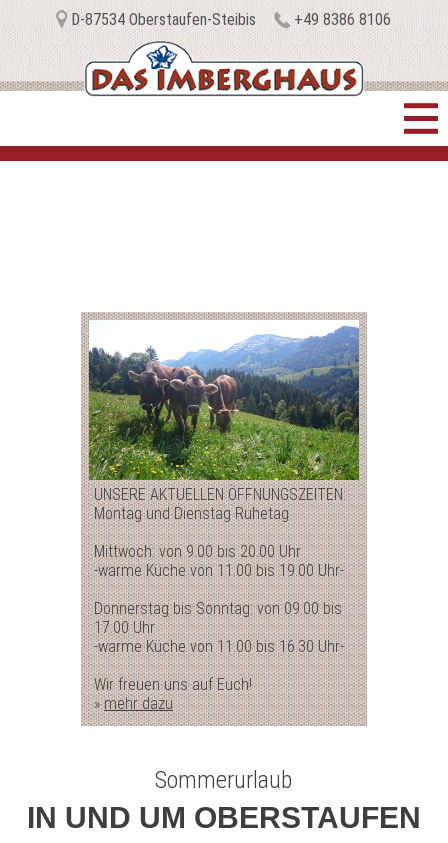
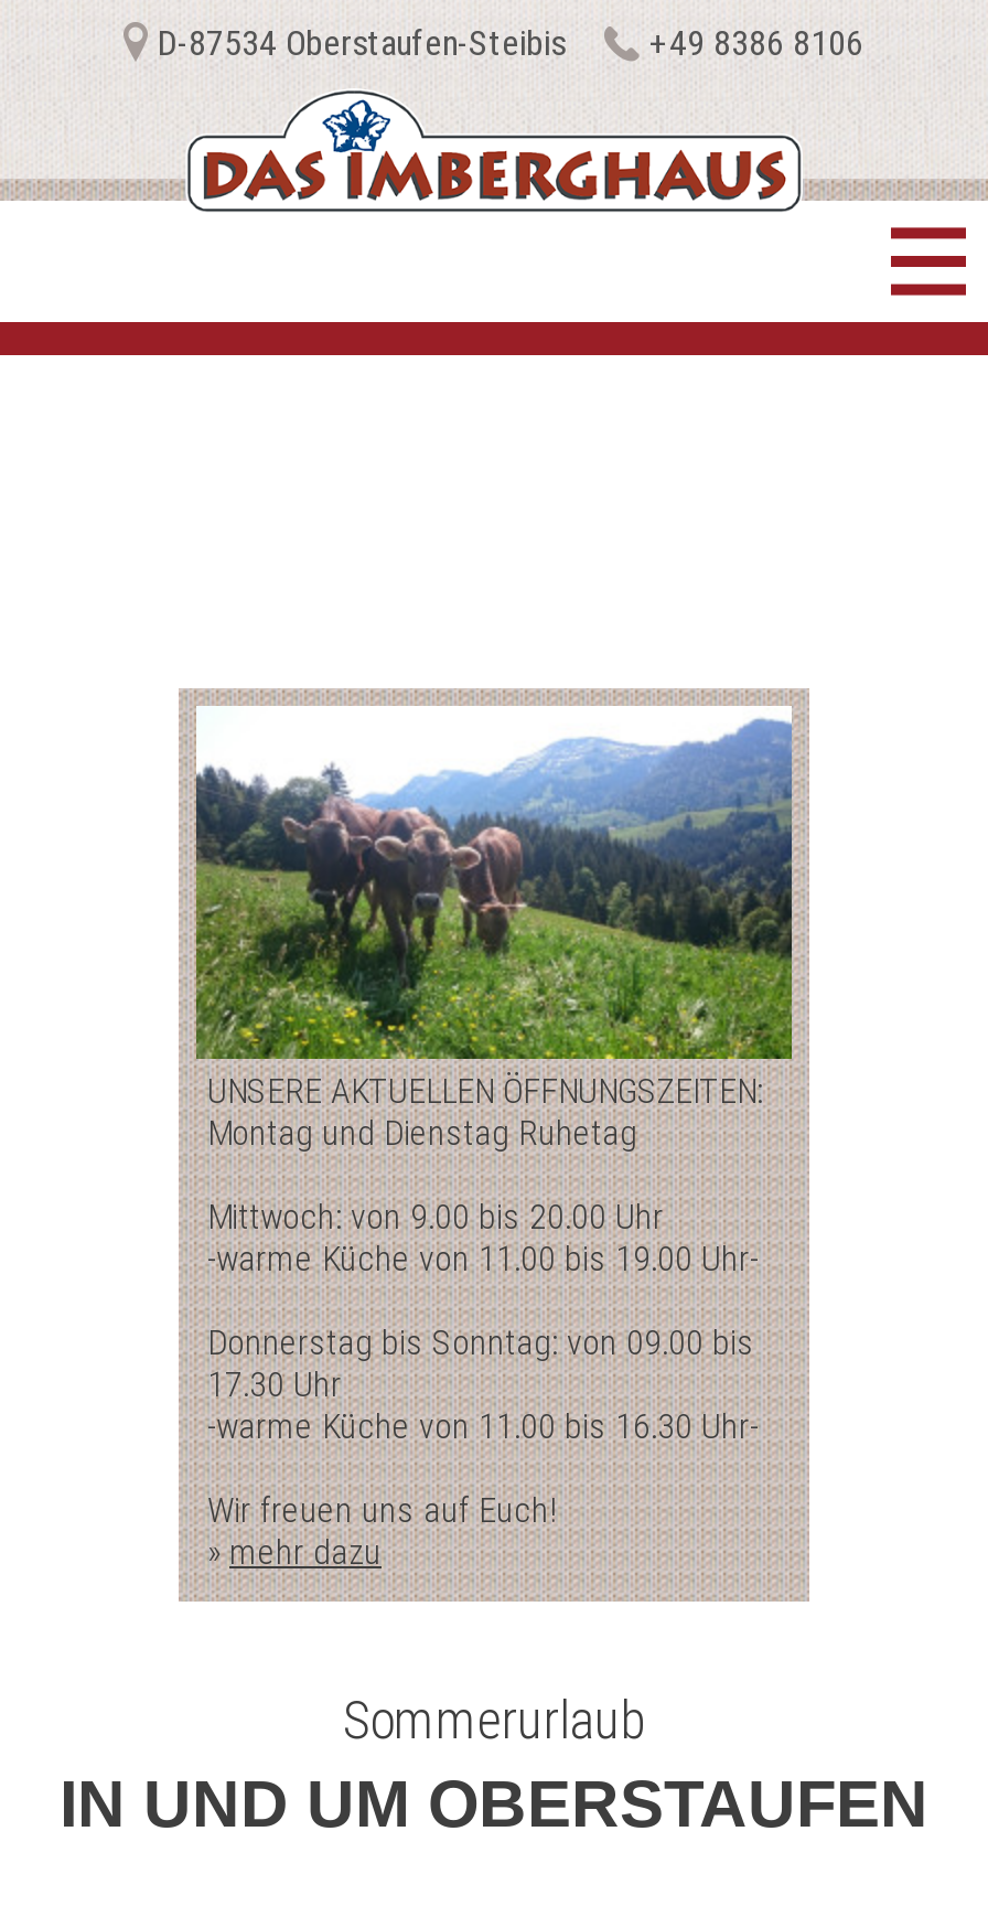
- 17.00 Uhr
+ 17.30 Uhr
